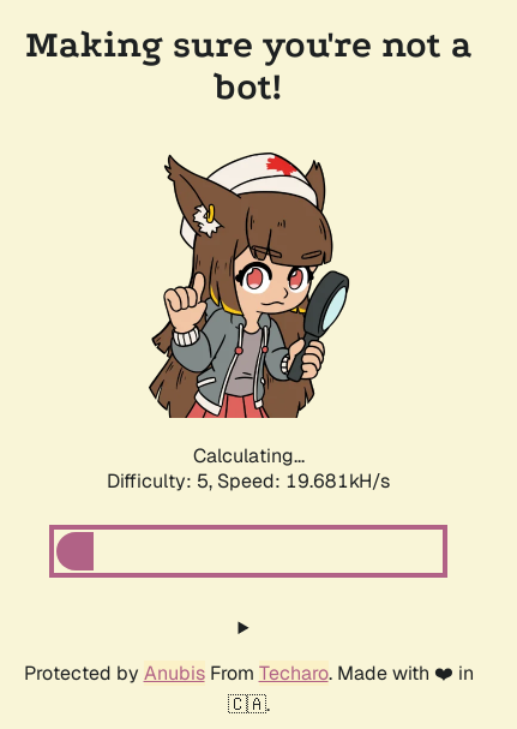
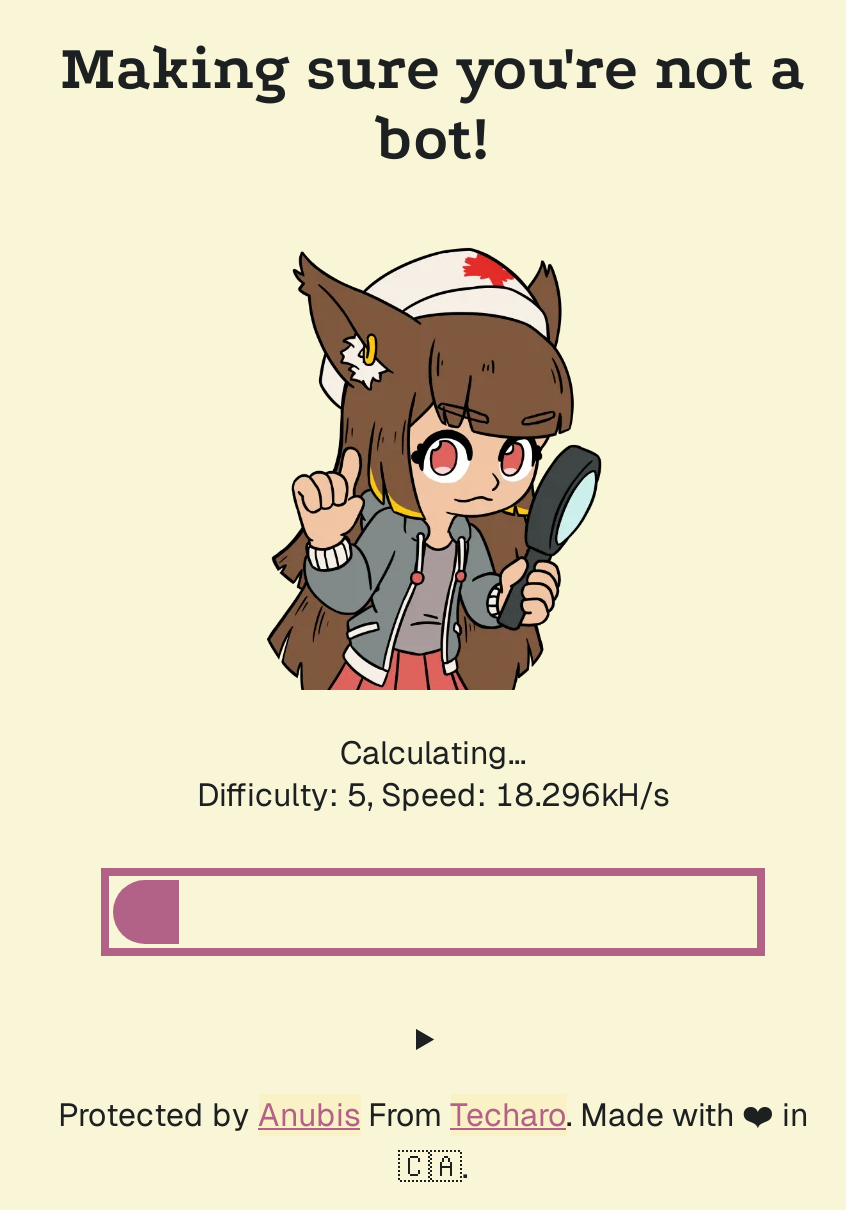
- Difficulty: 5, Speed: 19.681kH/s
+ Difficulty: 5, Speed: 18.296kH/s
